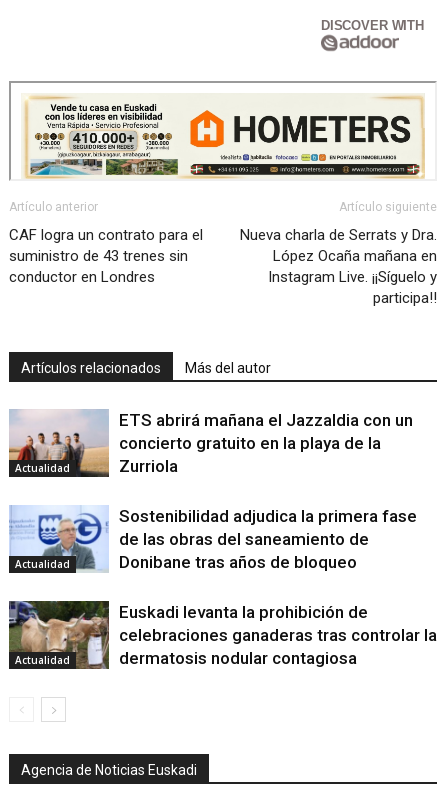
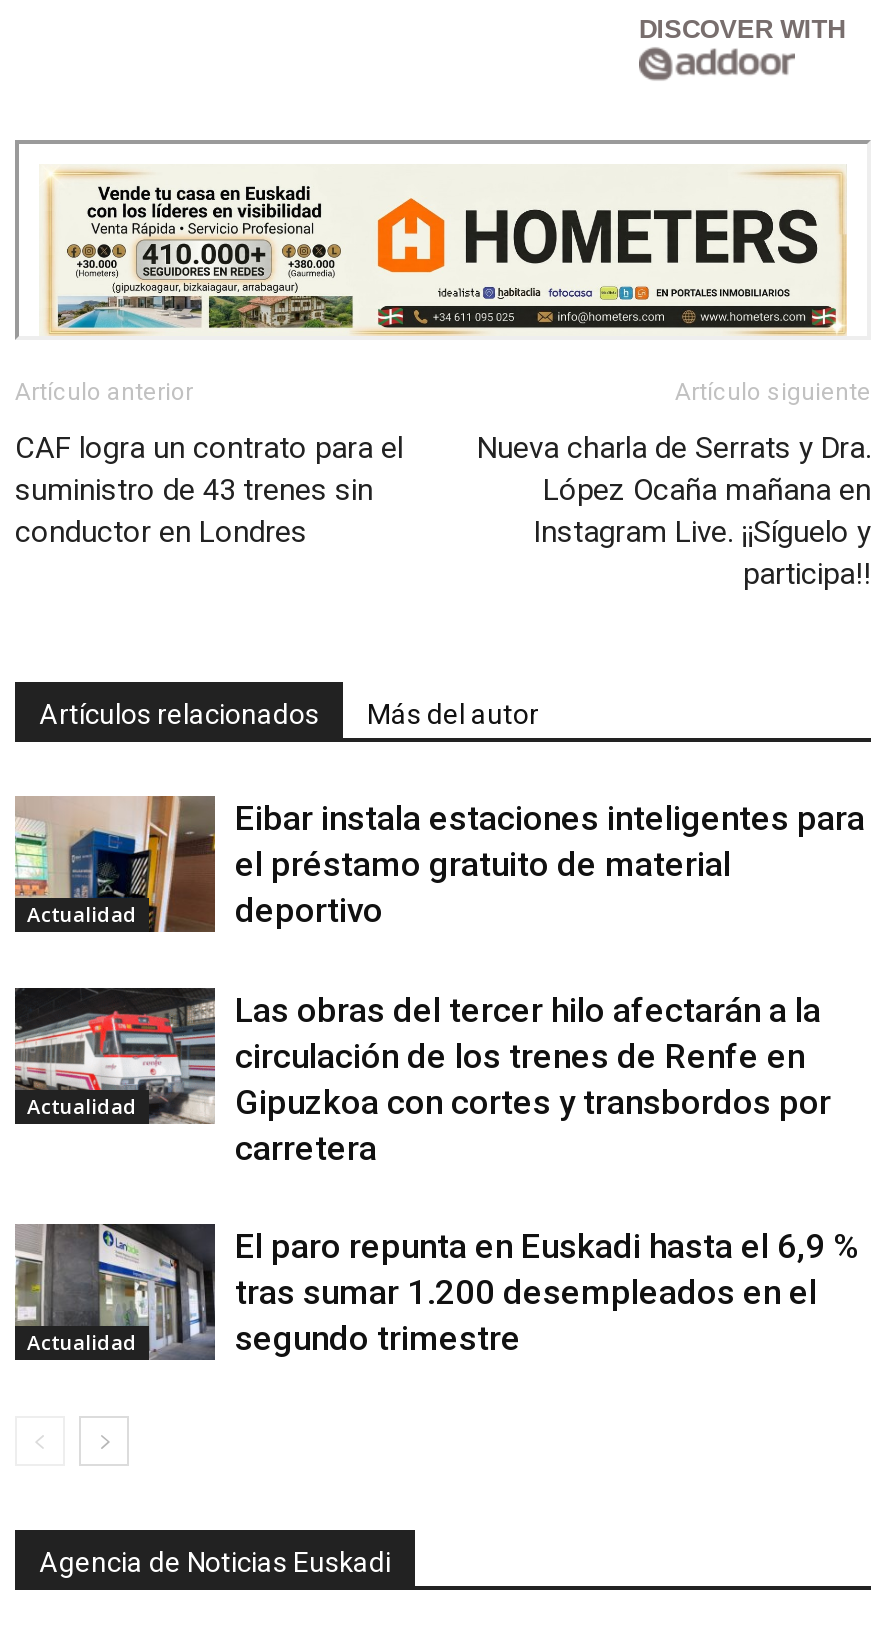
- [image]
- ETS abrirá mañana el Jazzaldia con un
- concierto gratuito en la playa de la
- Zurriola
+ [image]
+ Eibar instala estaciones inteligentes para
+ el préstamo gratuito de material
+ deportivo

- [image]
- Sostenibilidad adjudica la primera fase
- de las obras del saneamiento de
- Donibane tras años de bloqueo
+ [image]
+ Las obras del tercer hilo afectarán a la
+ circulación de los trenes de Renfe en
+ Gipuzkoa con cortes y transbordos por
+ carretera

- [image]
- Euskadi levanta la prohibición de
- celebraciones ganaderas tras controlar la
- dermatosis nodular contagiosa
+ [image]
+ El paro repunta en Euskadi hasta el 6,9 %
+ tras sumar 1.200 desempleados en el
+ segundo trimestre
